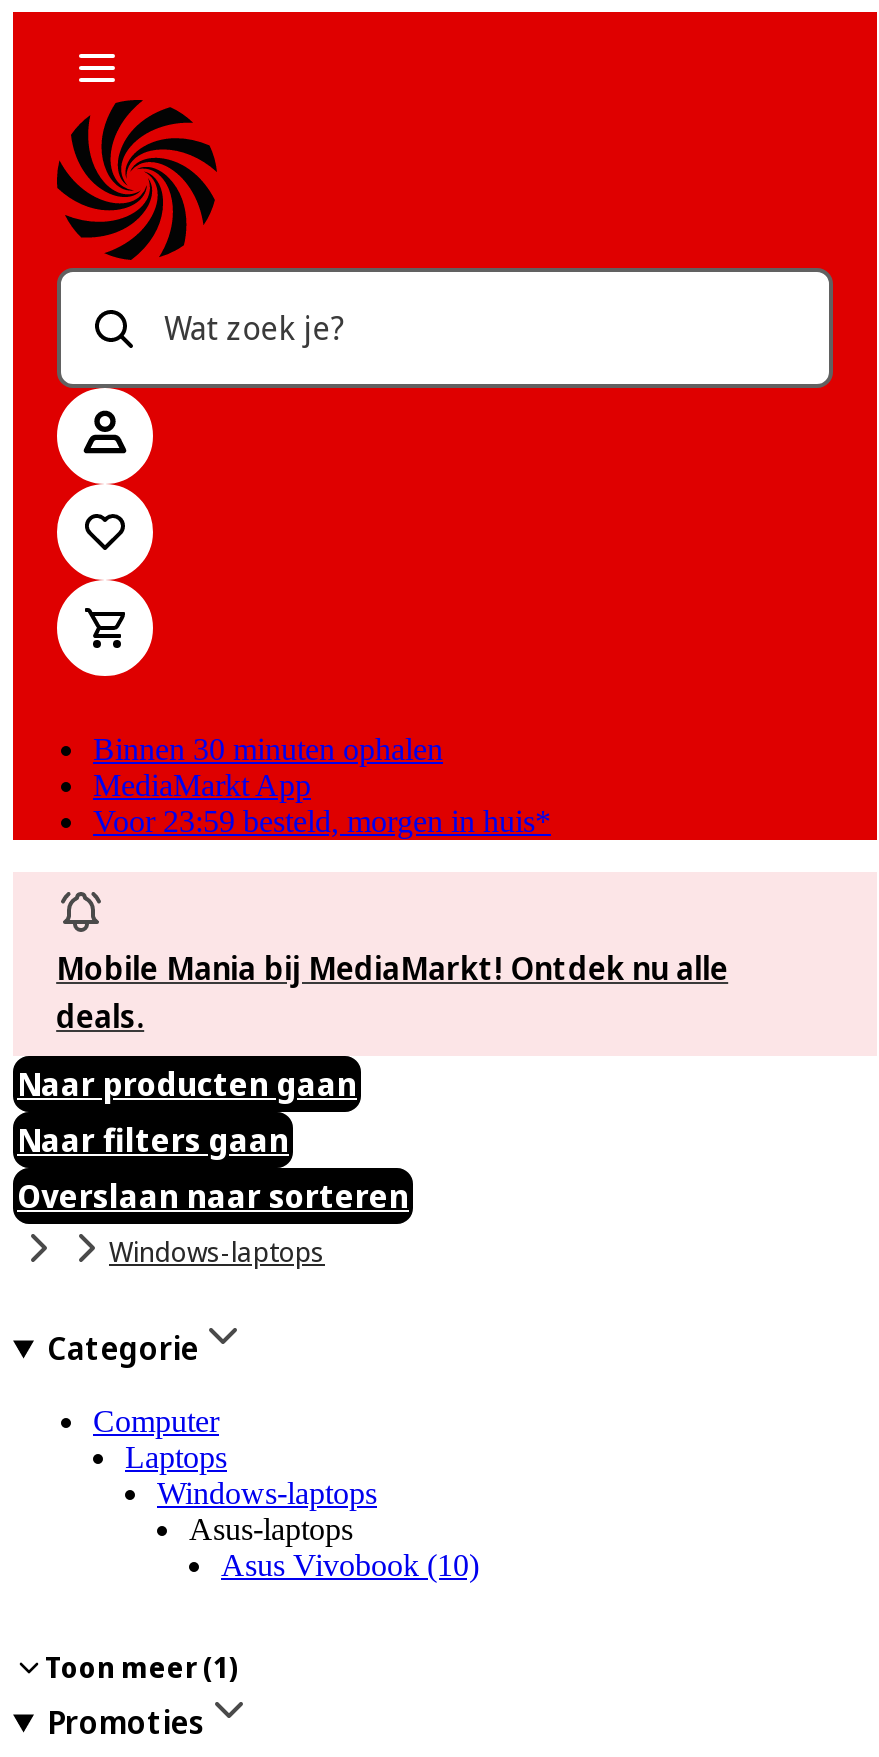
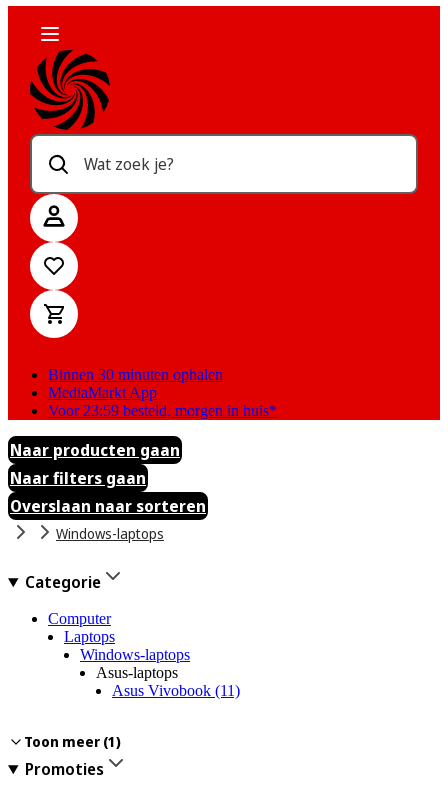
- Mobile Mania bij MediaMarkt! Ontdek nu alle
- deals.

- Asus Vivobook (10)
+ Asus Vivobook (11)
